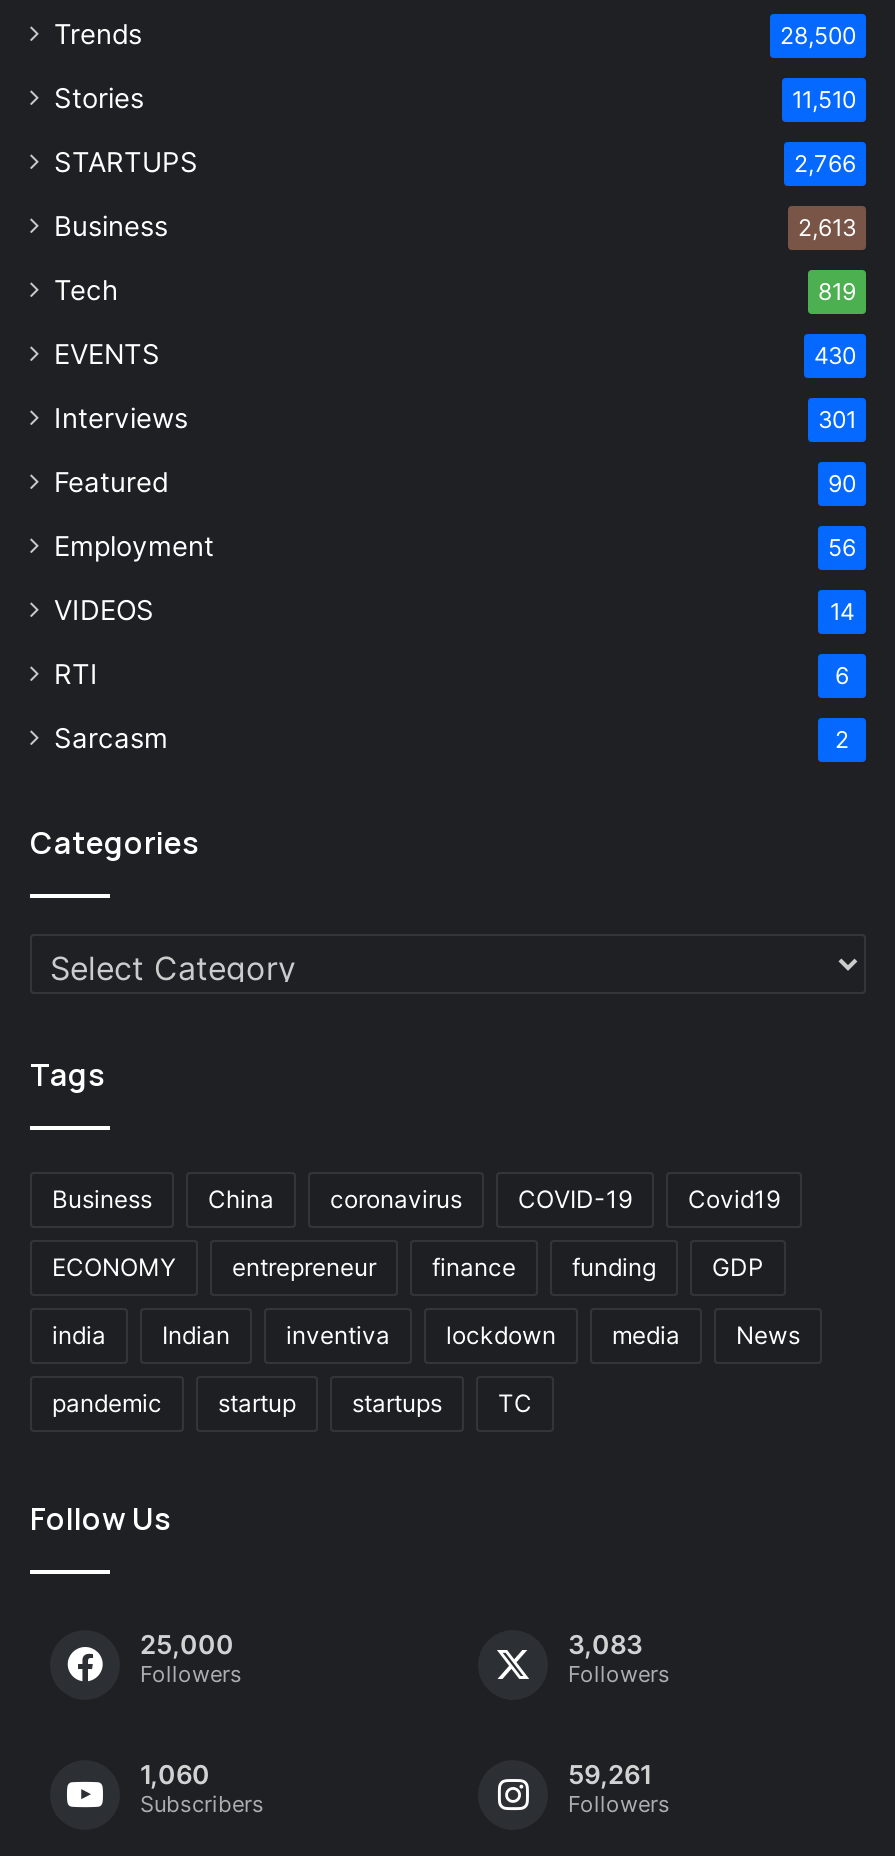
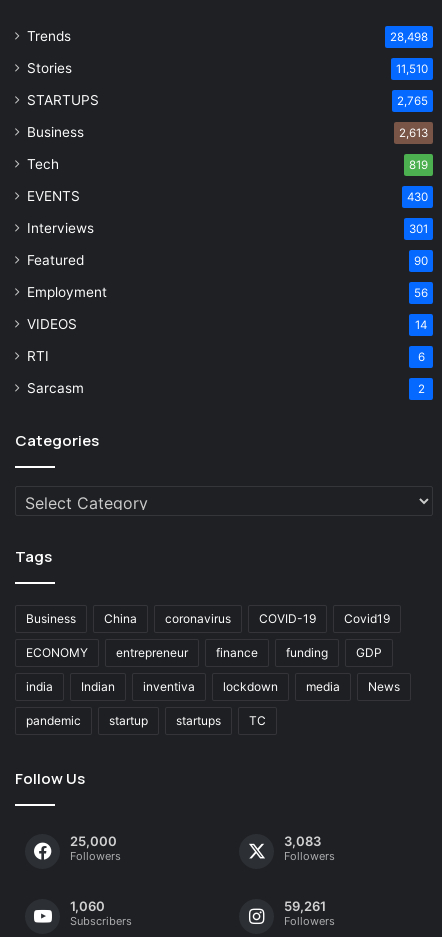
- 28,500
+ 28,498

- 2,766
+ 2,765
